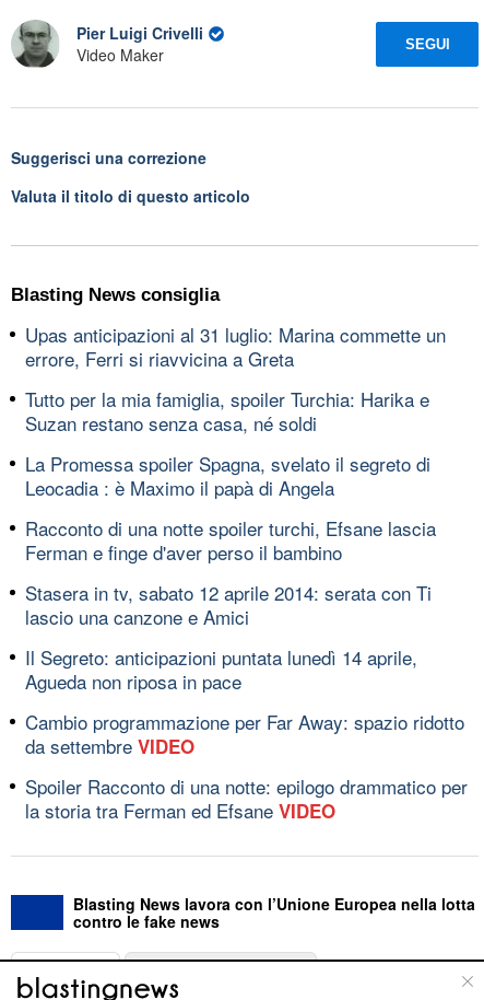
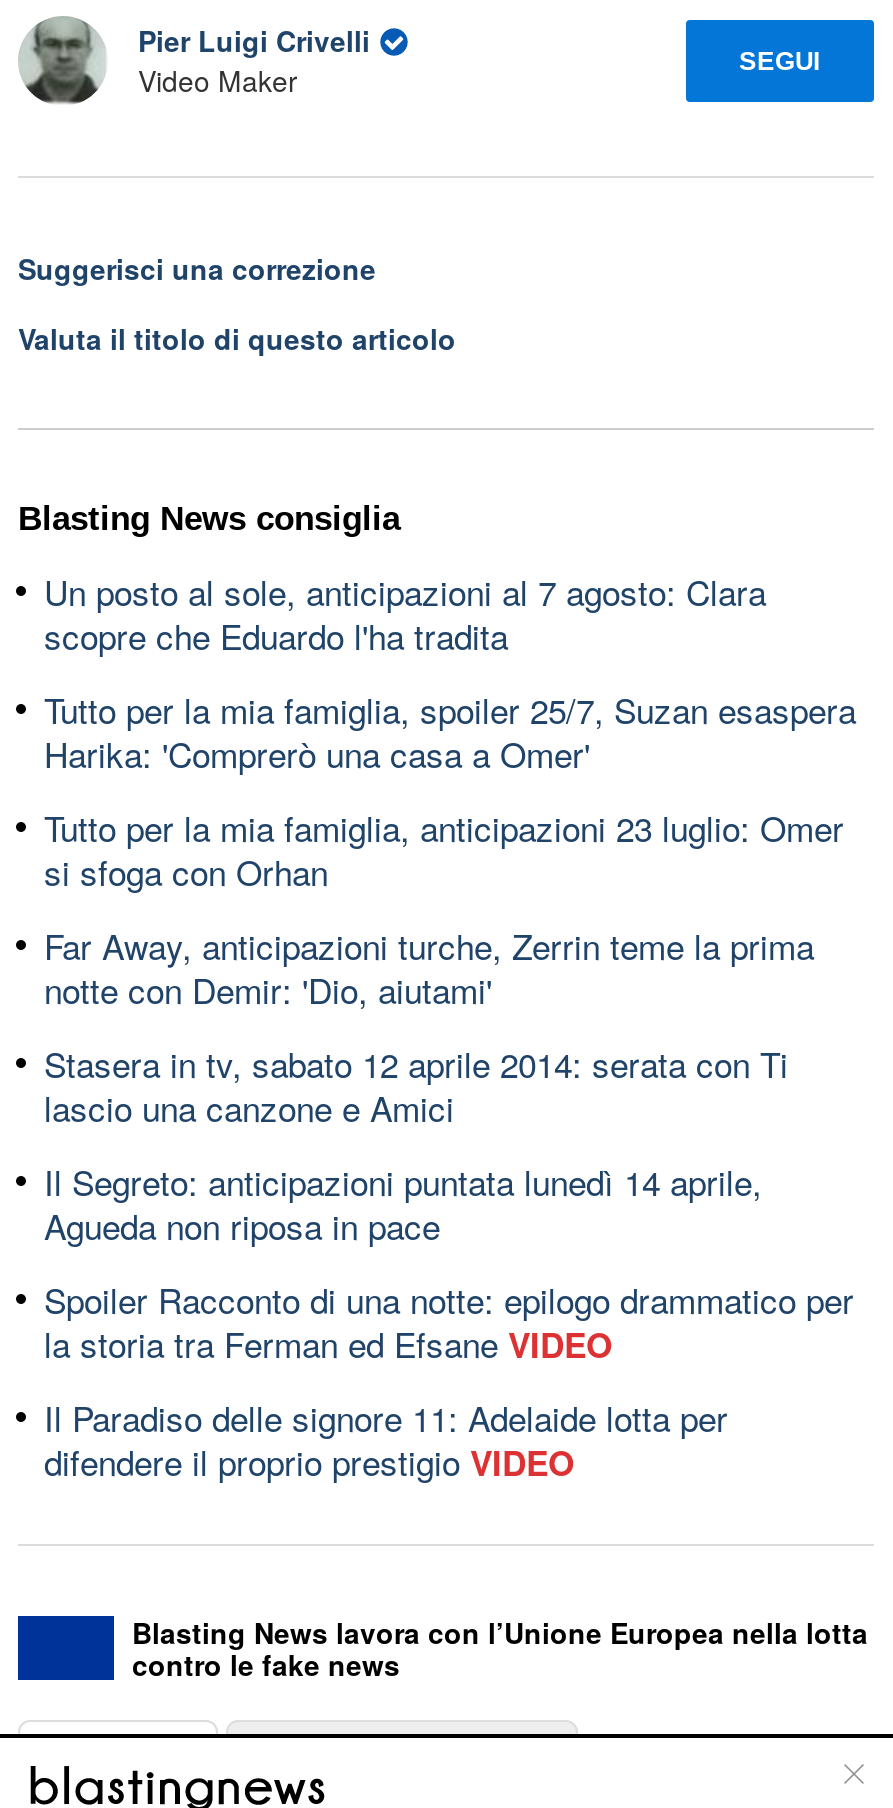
- Upas anticipazioni al 31 luglio: Marina commette un
- errore, Ferri si riavvicina a Greta
+ Un posto al sole, anticipazioni al 7 agosto: Clara
+ scopre che Eduardo l'ha tradita

- Tutto per la mia famiglia, spoiler Turchia: Harika e
- Suzan restano senza casa, né soldi
+ Tutto per la mia famiglia, spoiler 25/7, Suzan esaspera
+ Harika: 'Comprerò una casa a Omer'

- La Promessa spoiler Spagna, svelato il segreto di
- Leocadia : è Maximo il papà di Angela
+ Tutto per la mia famiglia, anticipazioni 23 luglio: Omer
+ si sfoga con Orhan

- Racconto di una notte spoiler turchi, Efsane lascia
- Ferman e finge d'aver perso il bambino
+ Far Away, anticipazioni turche, Zerrin teme la prima
+ notte con Demir: 'Dio, aiutami'

- Cambio programmazione per Far Away: spazio ridotto
- da settembre VIDEO

moved up: Spoiler Racconto di una notte: epilogo drammatico per | la storia tra Ferman ed Efsane VIDEO

+ Il Paradiso delle signore 11: Adelaide lotta per
+ difendere il proprio prestigio VIDEO
